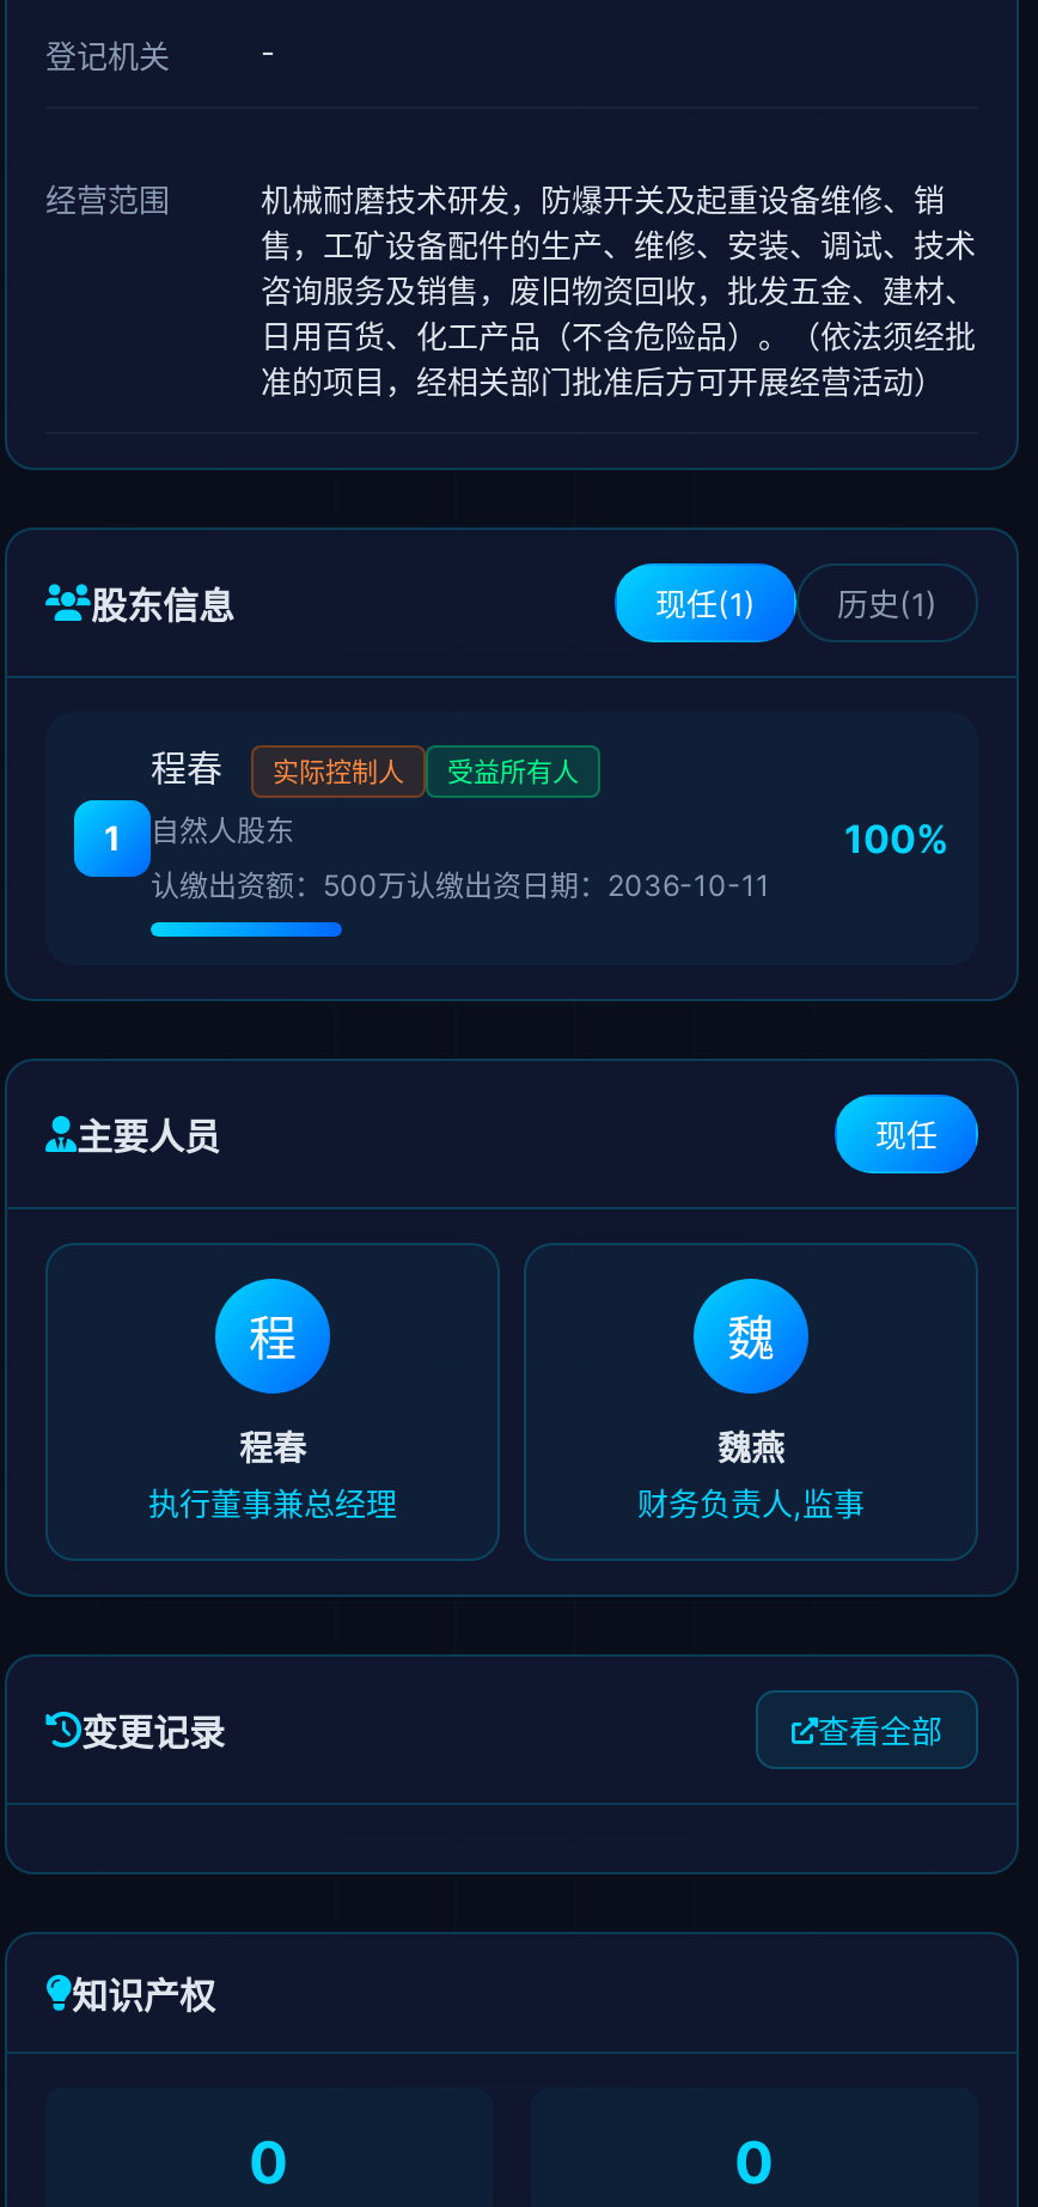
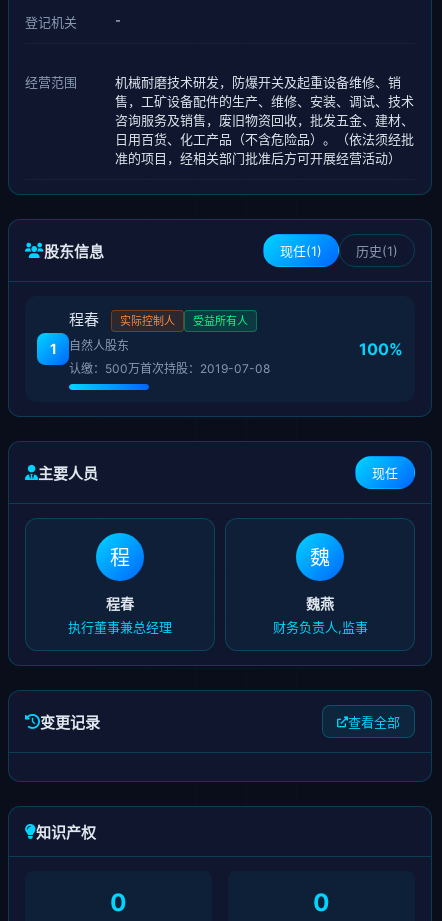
- 认缴出资额：500万认缴出资日期：2036-10-11
+ 认缴：500万首次持股：2019-07-08
